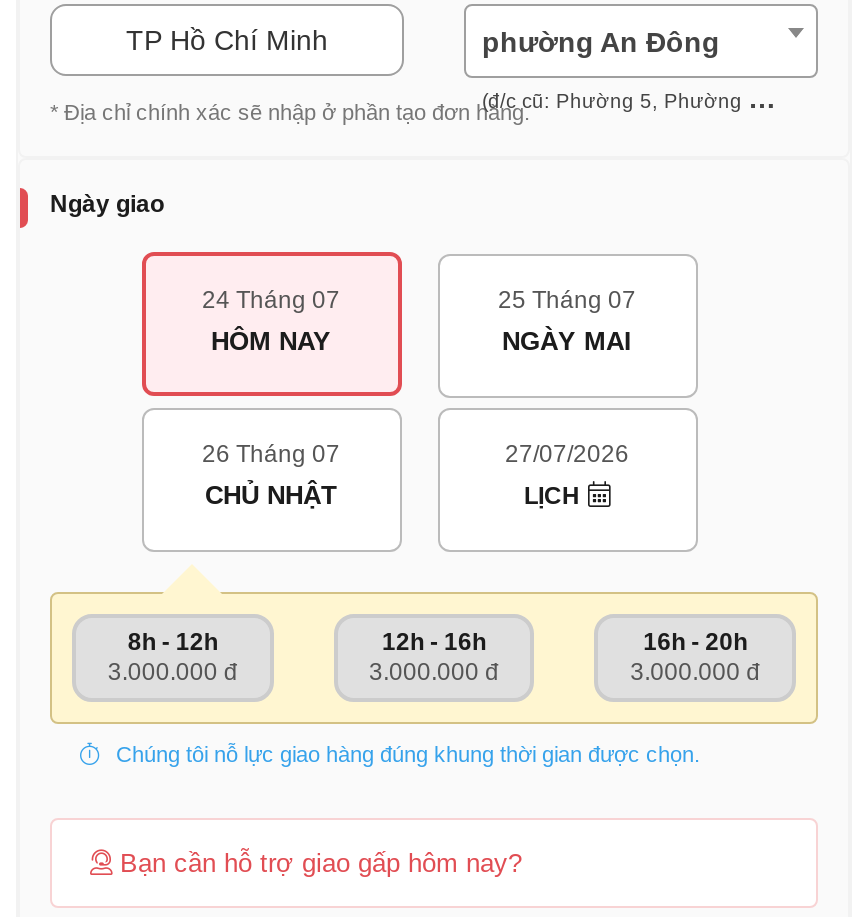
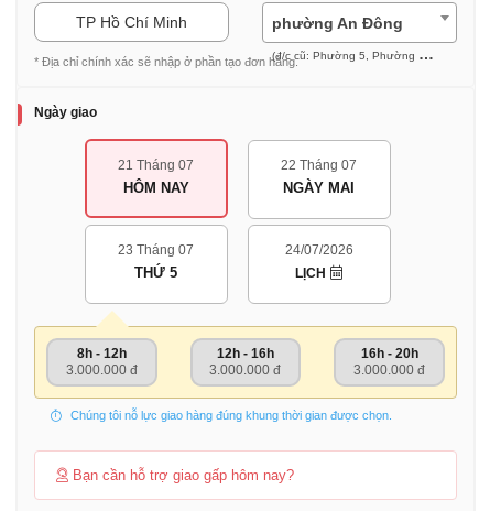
- 24 Tháng 07
+ 21 Tháng 07

- 25 Tháng 07
+ 22 Tháng 07

- 26 Tháng 07
- CHỦ NHẬT
+ 23 Tháng 07
+ THỨ 5

- 27/07/2026
+ 24/07/2026
